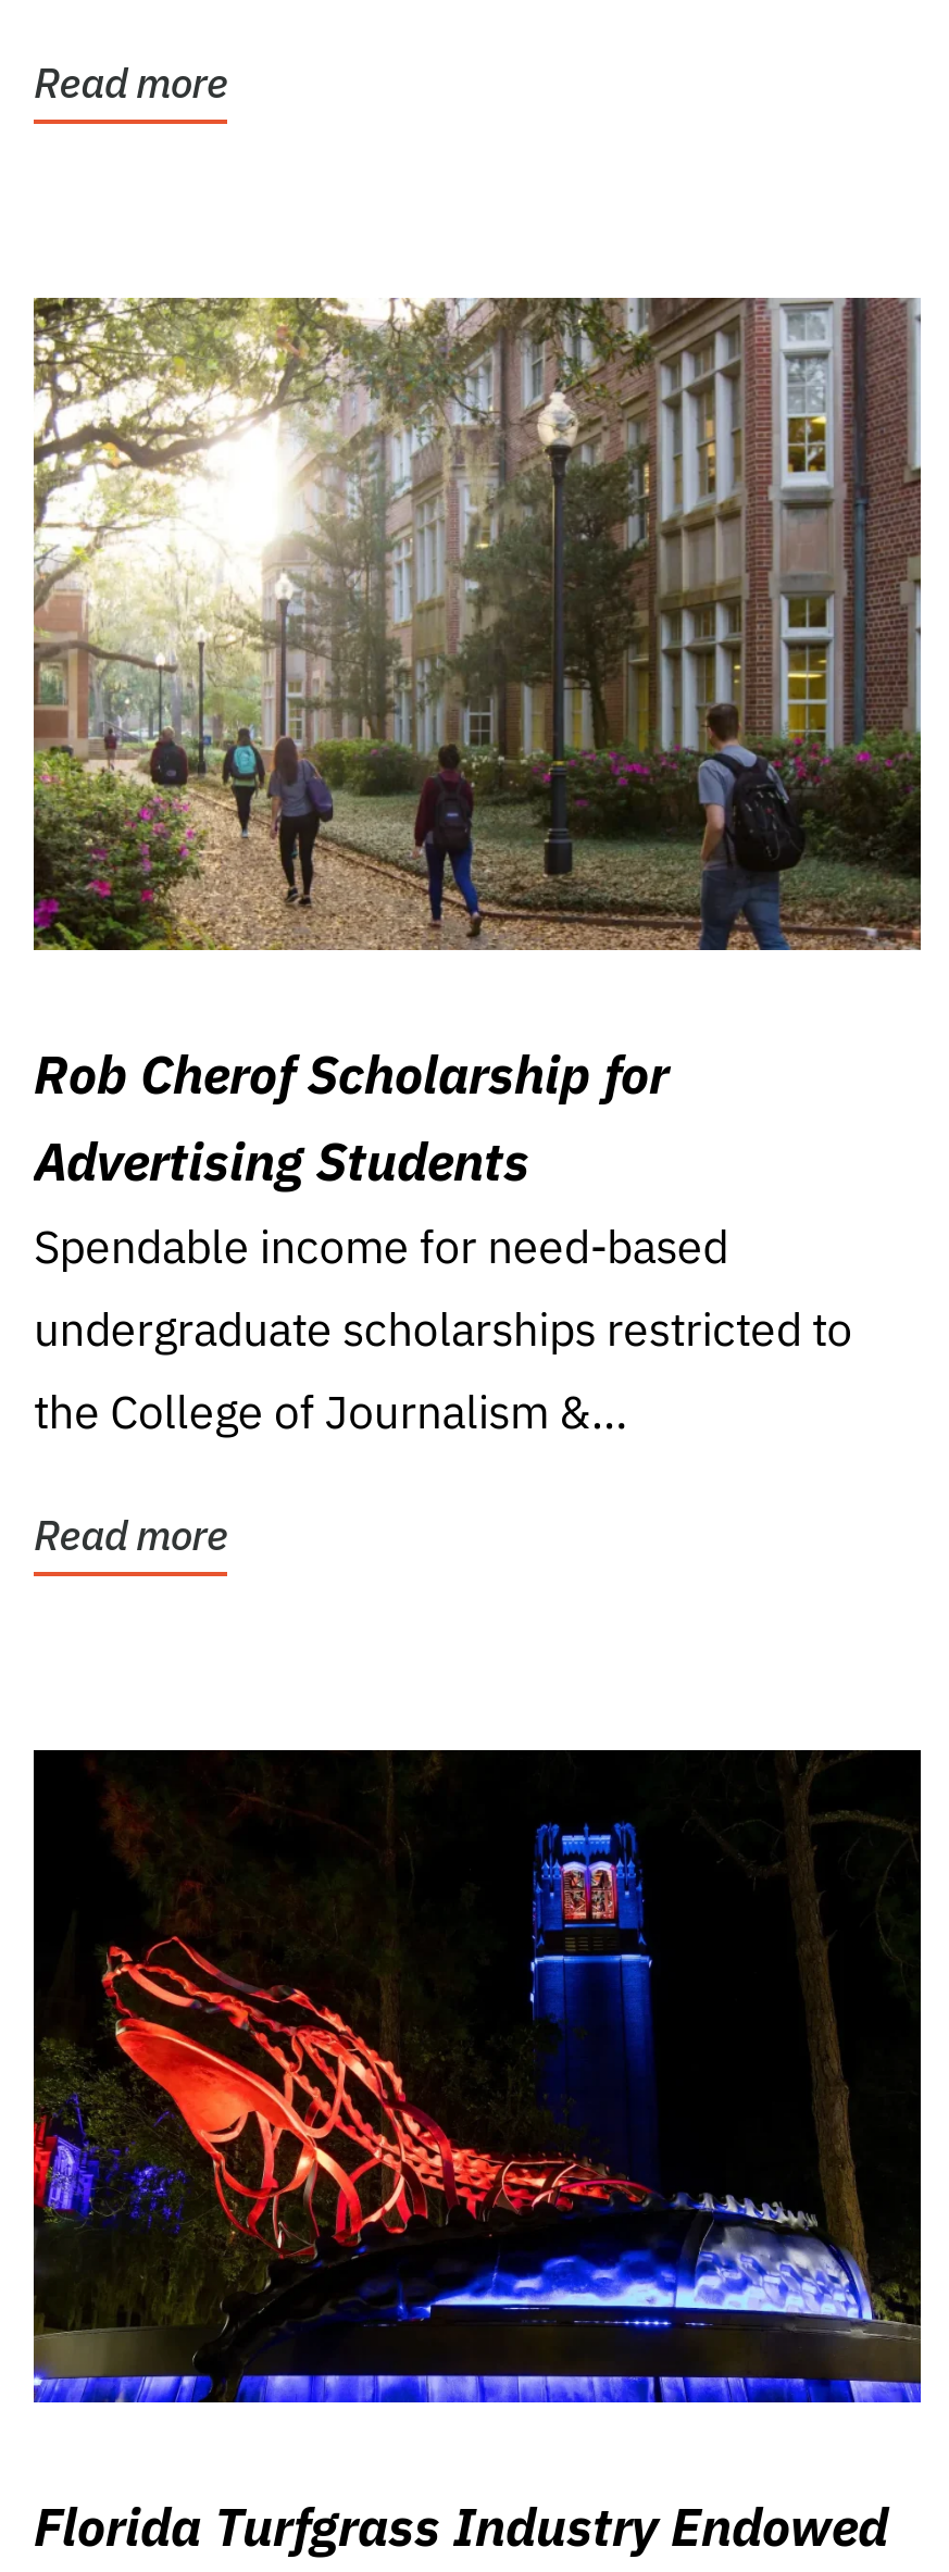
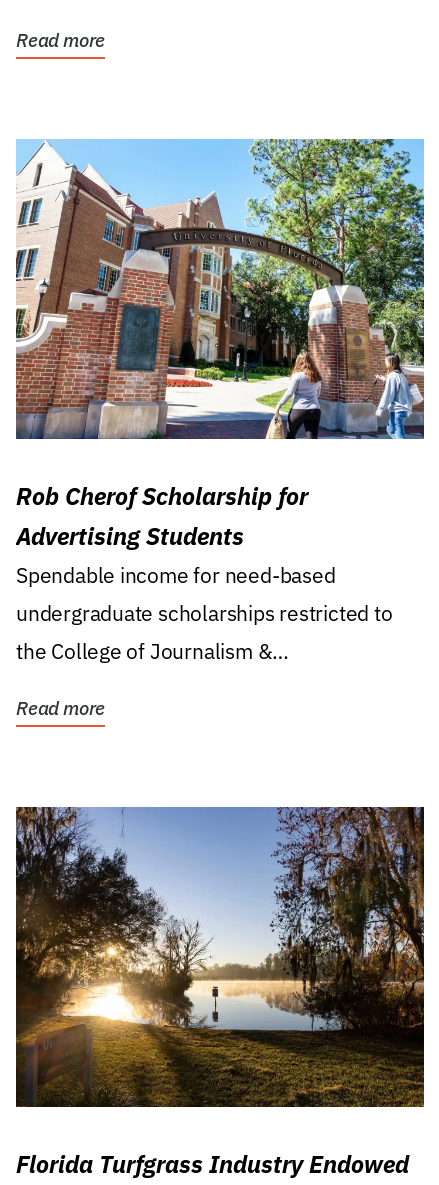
- [image]
+ [image]

- [image]
+ [image]
